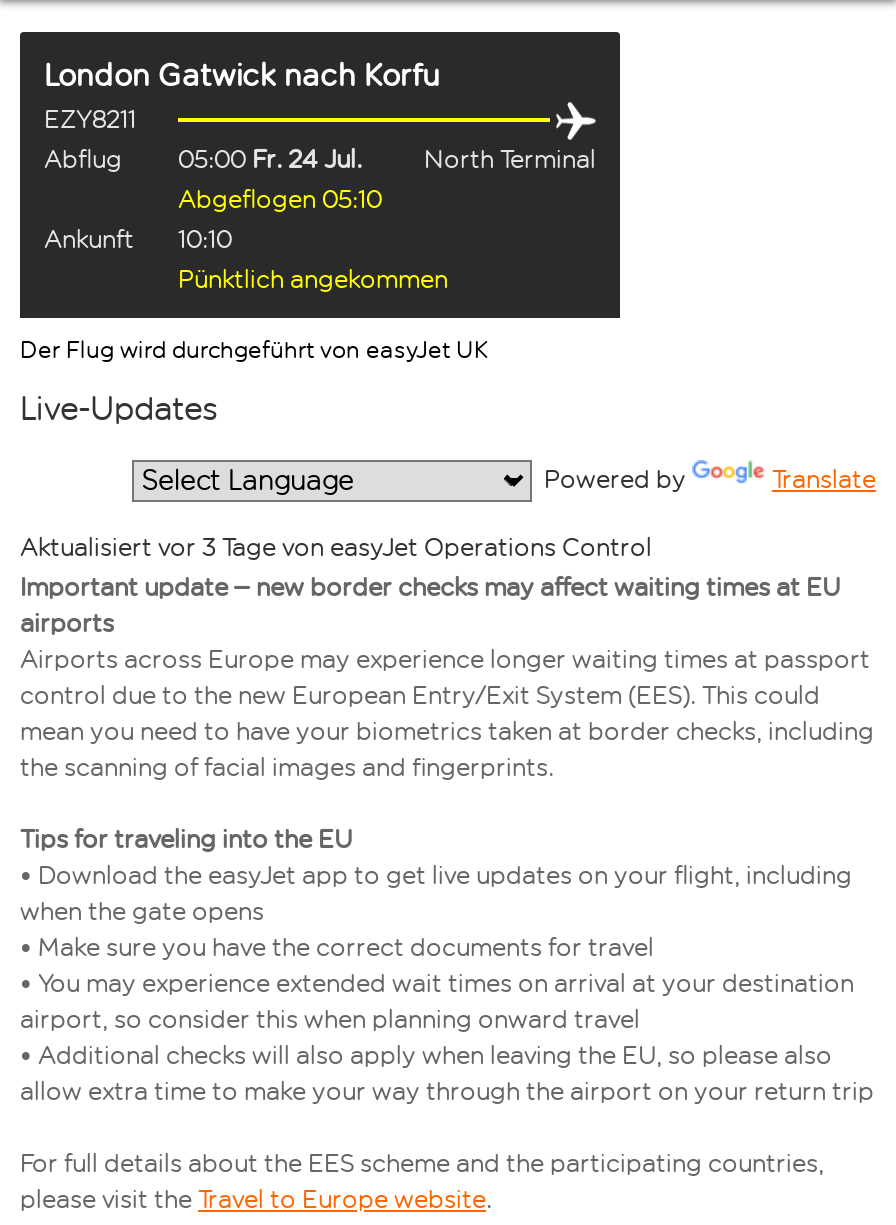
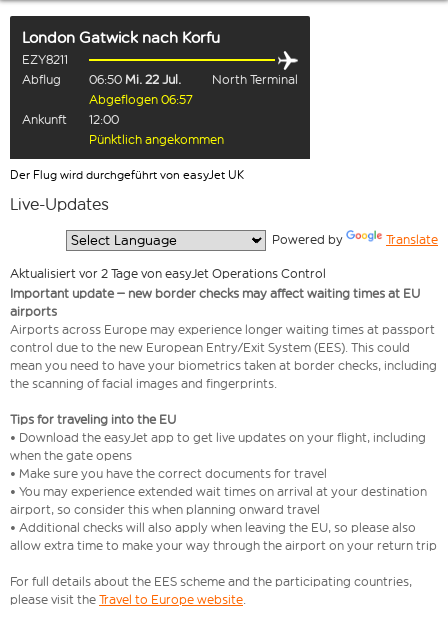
- Abflug 05:00 Fr. 24 Jul.
+ Abflug 06:50 Mi. 22 Jul.

- Abgeflogen 05:10
+ Abgeflogen 06:57

- Ankunft 10:10
+ Ankunft 12:00

- Aktualisiert vor 3 Tage von easyJet Operations Control
+ Aktualisiert vor 2 Tage von easyJet Operations Control
